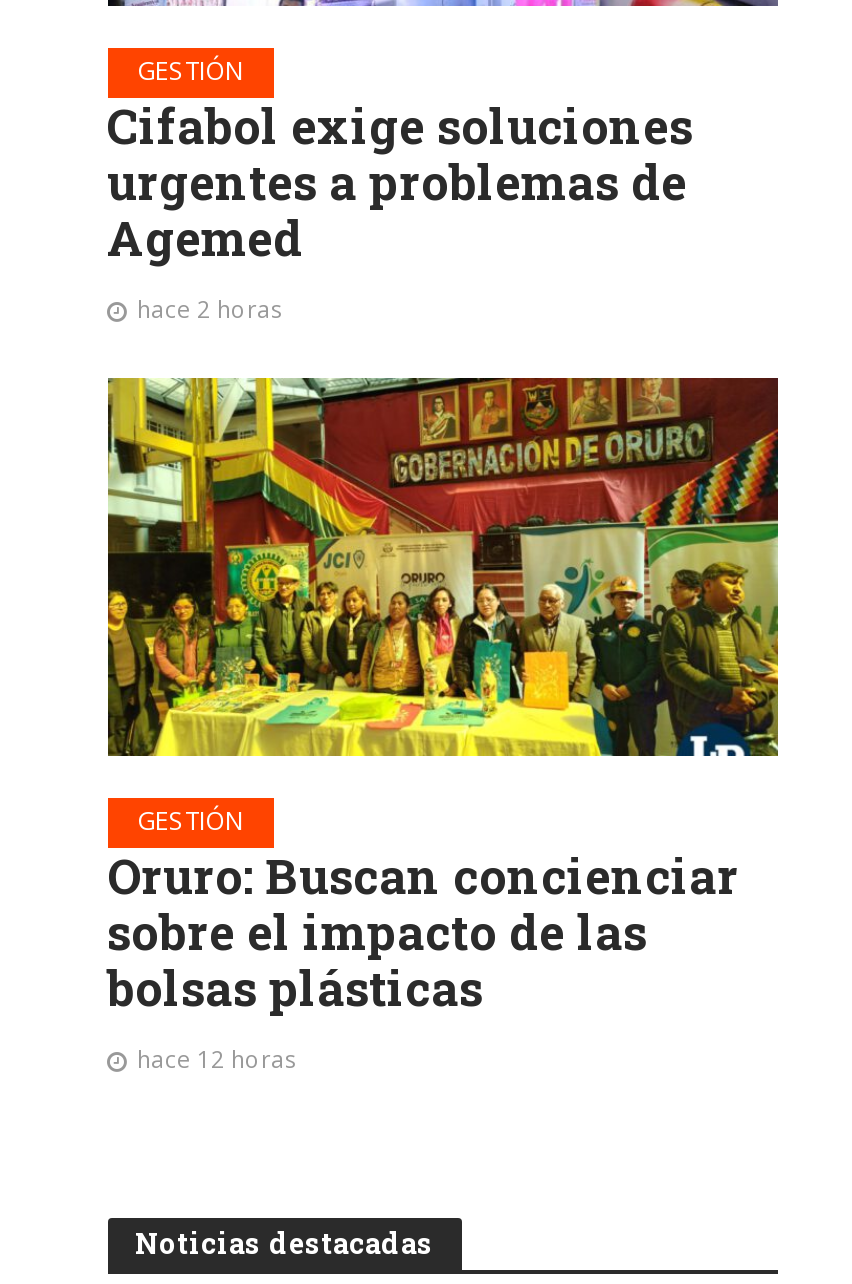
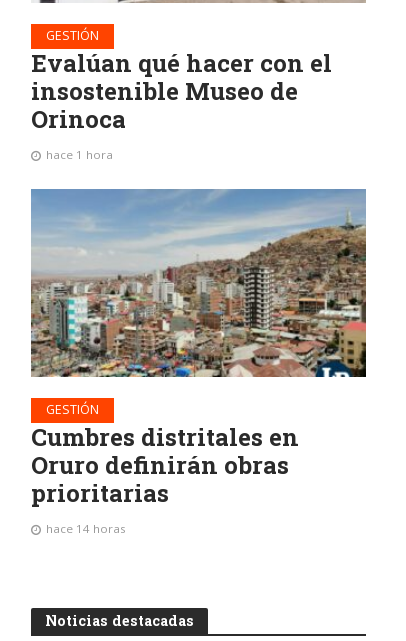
- Cifabol exige soluciones
- urgentes a problemas de
- Agemed
- hace 2 horas
+ Evalúan qué hacer con el
+ insostenible Museo de
+ Orinoca
+ hace 1 hora

- [image]
+ [image]

- Oruro: Buscan concienciar
- sobre el impacto de las
- bolsas plásticas
- hace 12 horas
+ Cumbres distritales en
+ Oruro definirán obras
+ prioritarias
+ hace 14 horas
